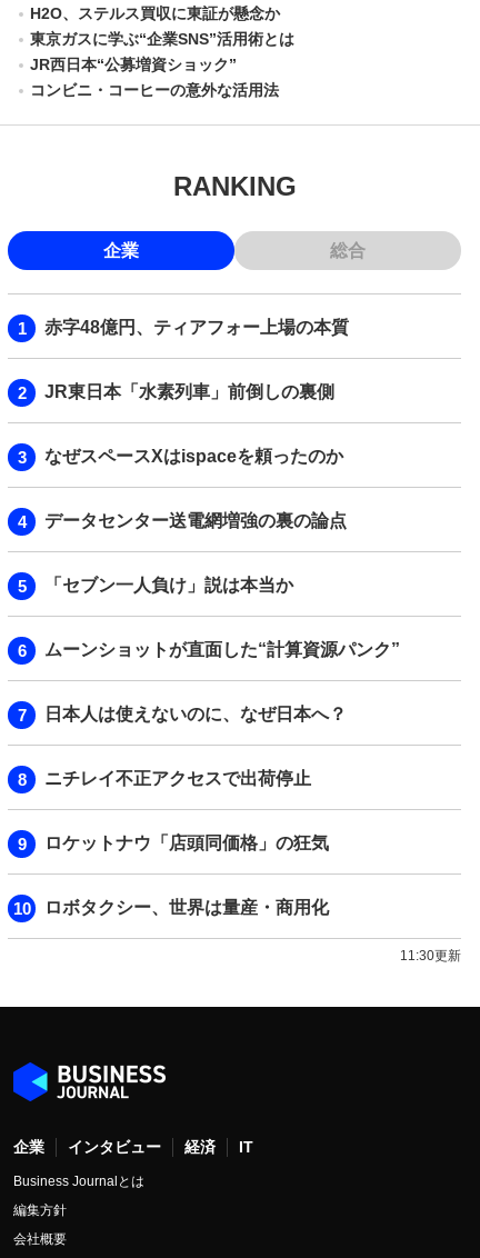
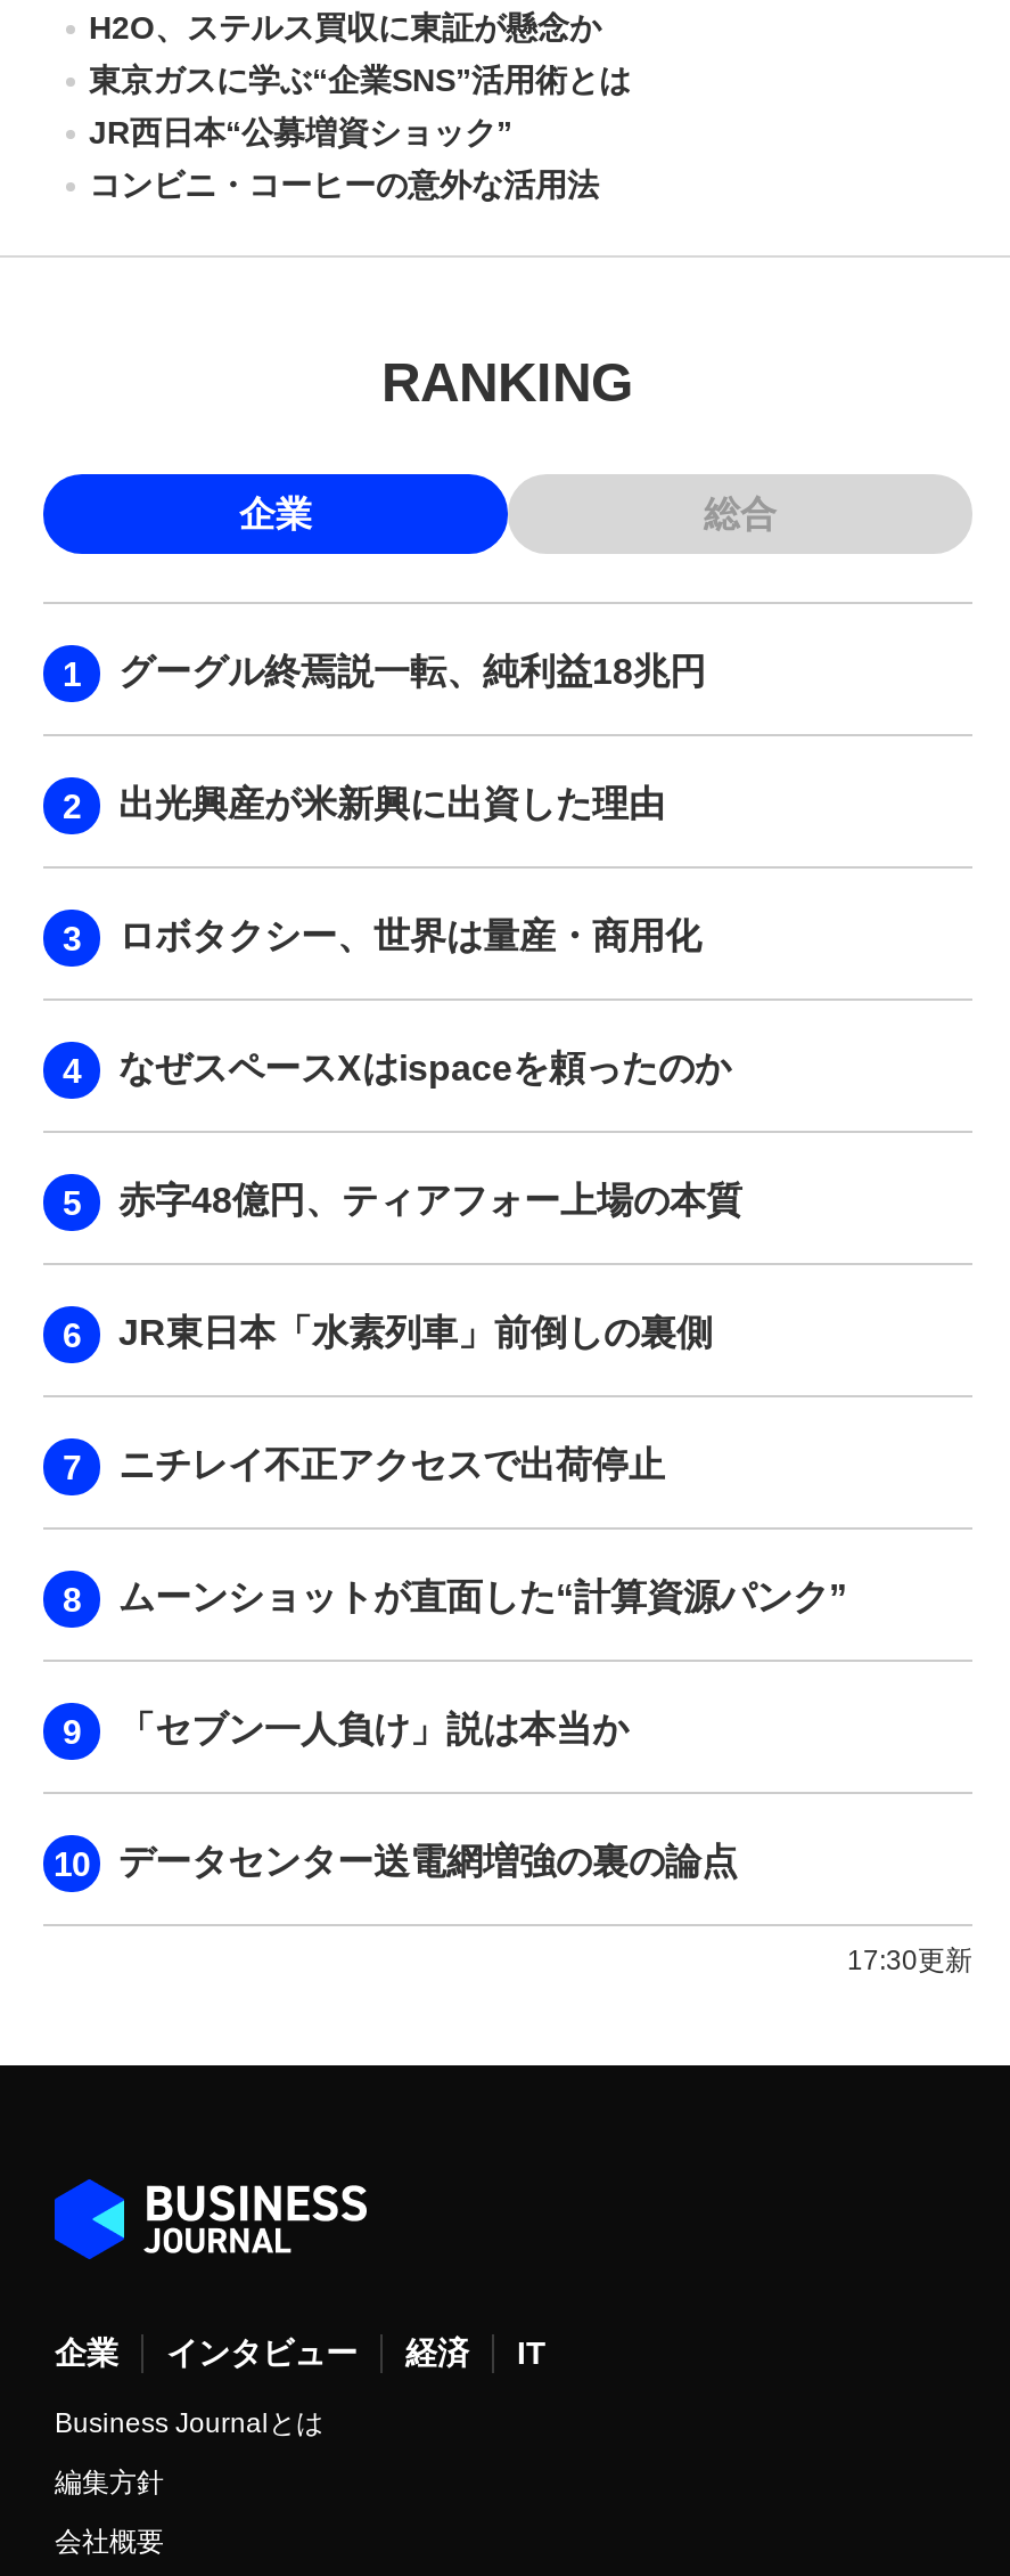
+ グーグル終焉説一転、純利益18兆円
+ 出光興産が米新興に出資した理由

moved down: 赤字48億円、ティアフォー上場の本質 | JR東日本「水素列車」前倒しの裏側

moved up: なぜスペースXはispaceを頼ったのか

moved down: データセンター送電網増強の裏の論点

moved up: 「セブン一人負け」説は本当か | ムーンショットが直面した“計算資源パンク”

- 日本人は使えないのに、なぜ日本へ？
- ロケットナウ「店頭同価格」の狂気
- 11:30更新
+ 17:30更新

moved up: ニチレイ不正アクセスで出荷停止

moved up: ロボタクシー、世界は量産・商用化
